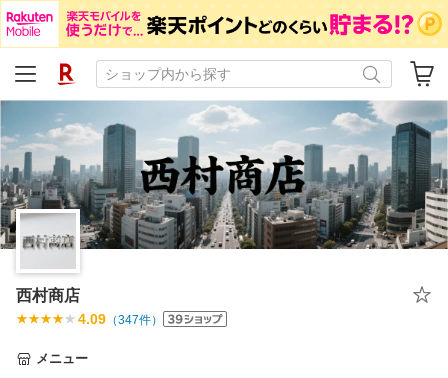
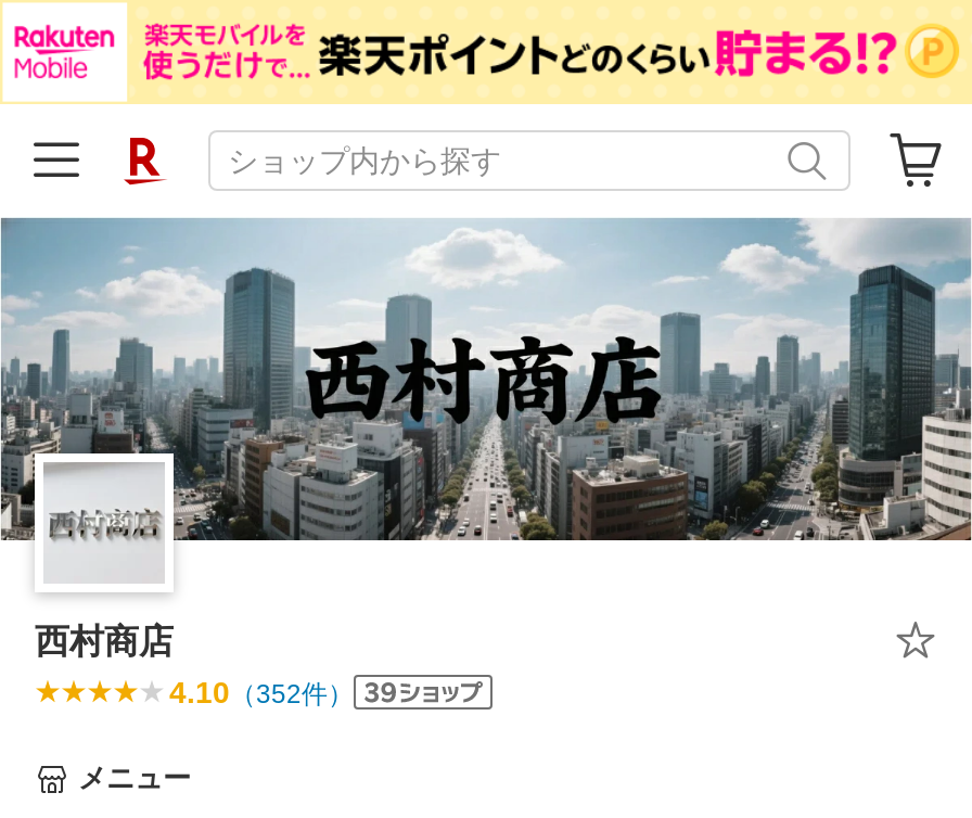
- 4.09（347件）
+ 4.10（352件）
